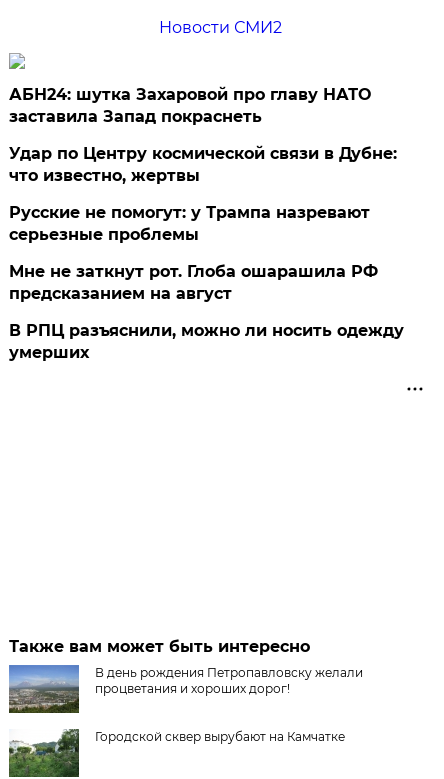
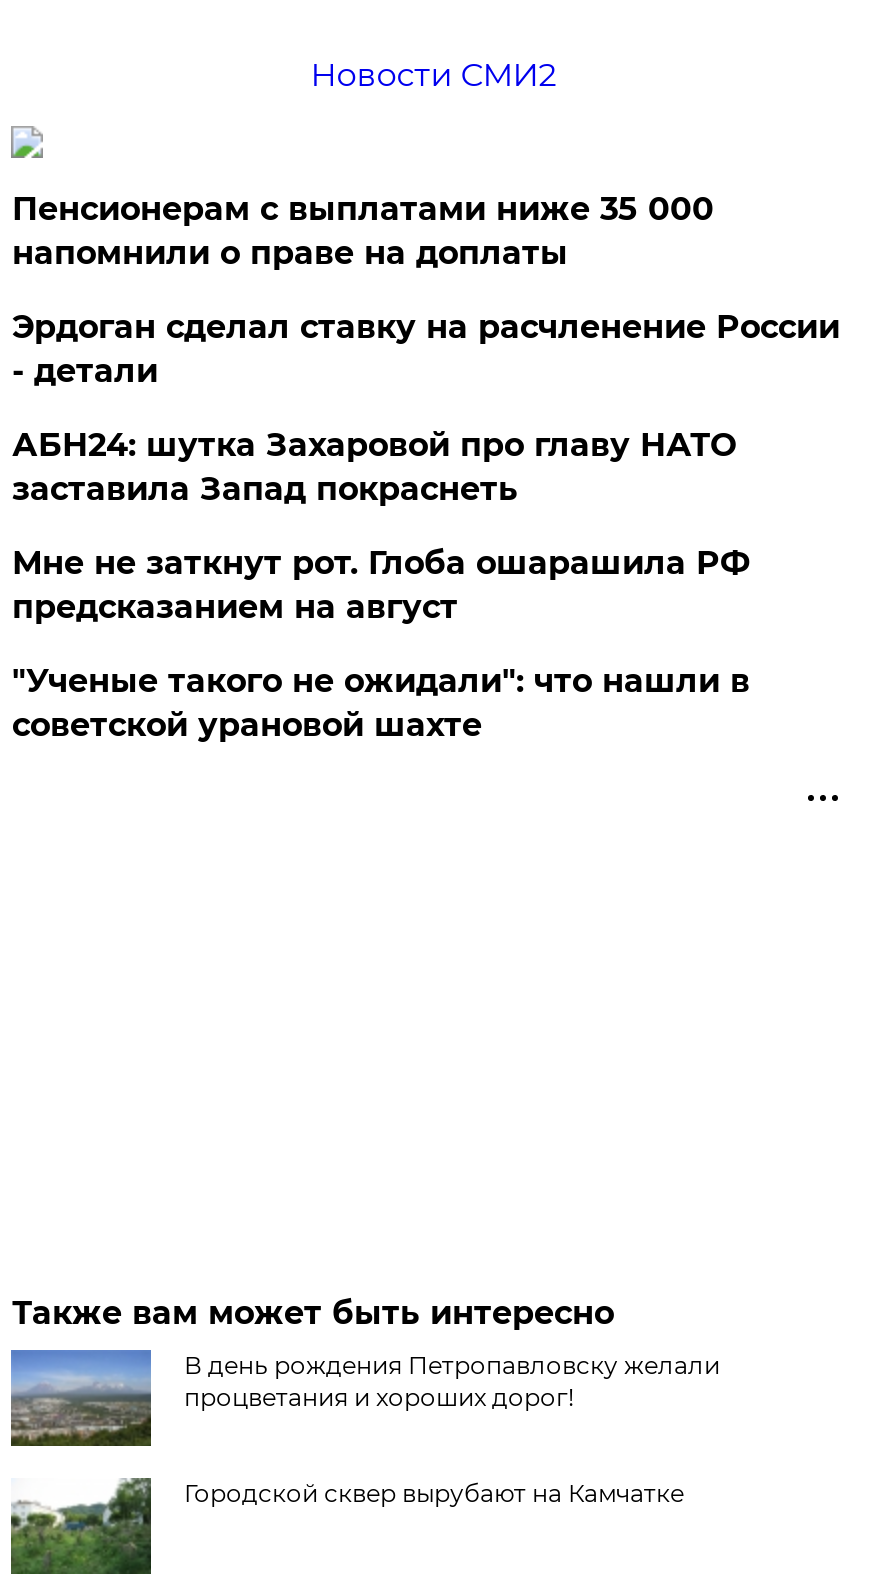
+ Пенсионерам с выплатами ниже 35 000
+ напомнили о праве на доплаты
+ Эрдоган сделал ставку на расчленение России
+ - детали

moved down: АБН24: шутка Захаровой про главу НАТО | заставила Запад покраснеть

- Удар по Центру космической связи в Дубне:
- что известно, жертвы
- Русские не помогут: у Трампа назревают
- серьезные проблемы

- В РПЦ разъяснили, можно ли носить одежду
- умерших
+ "Ученые такого не ожидали": что нашли в
+ советской урановой шахте
